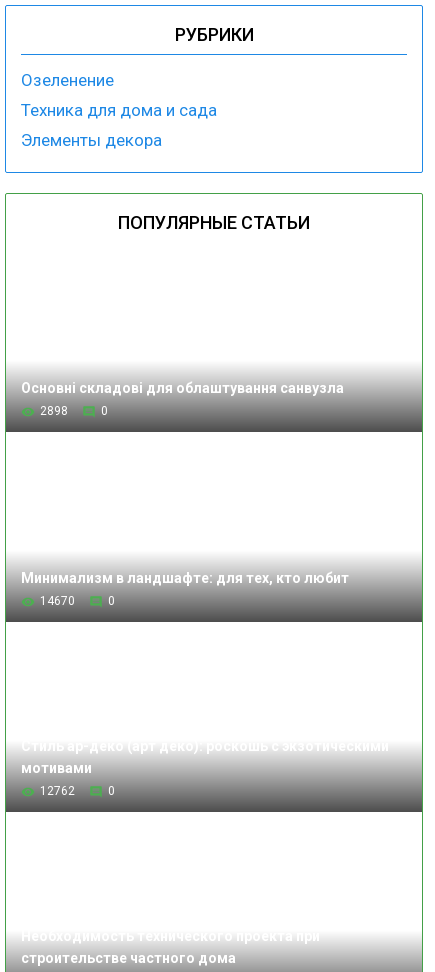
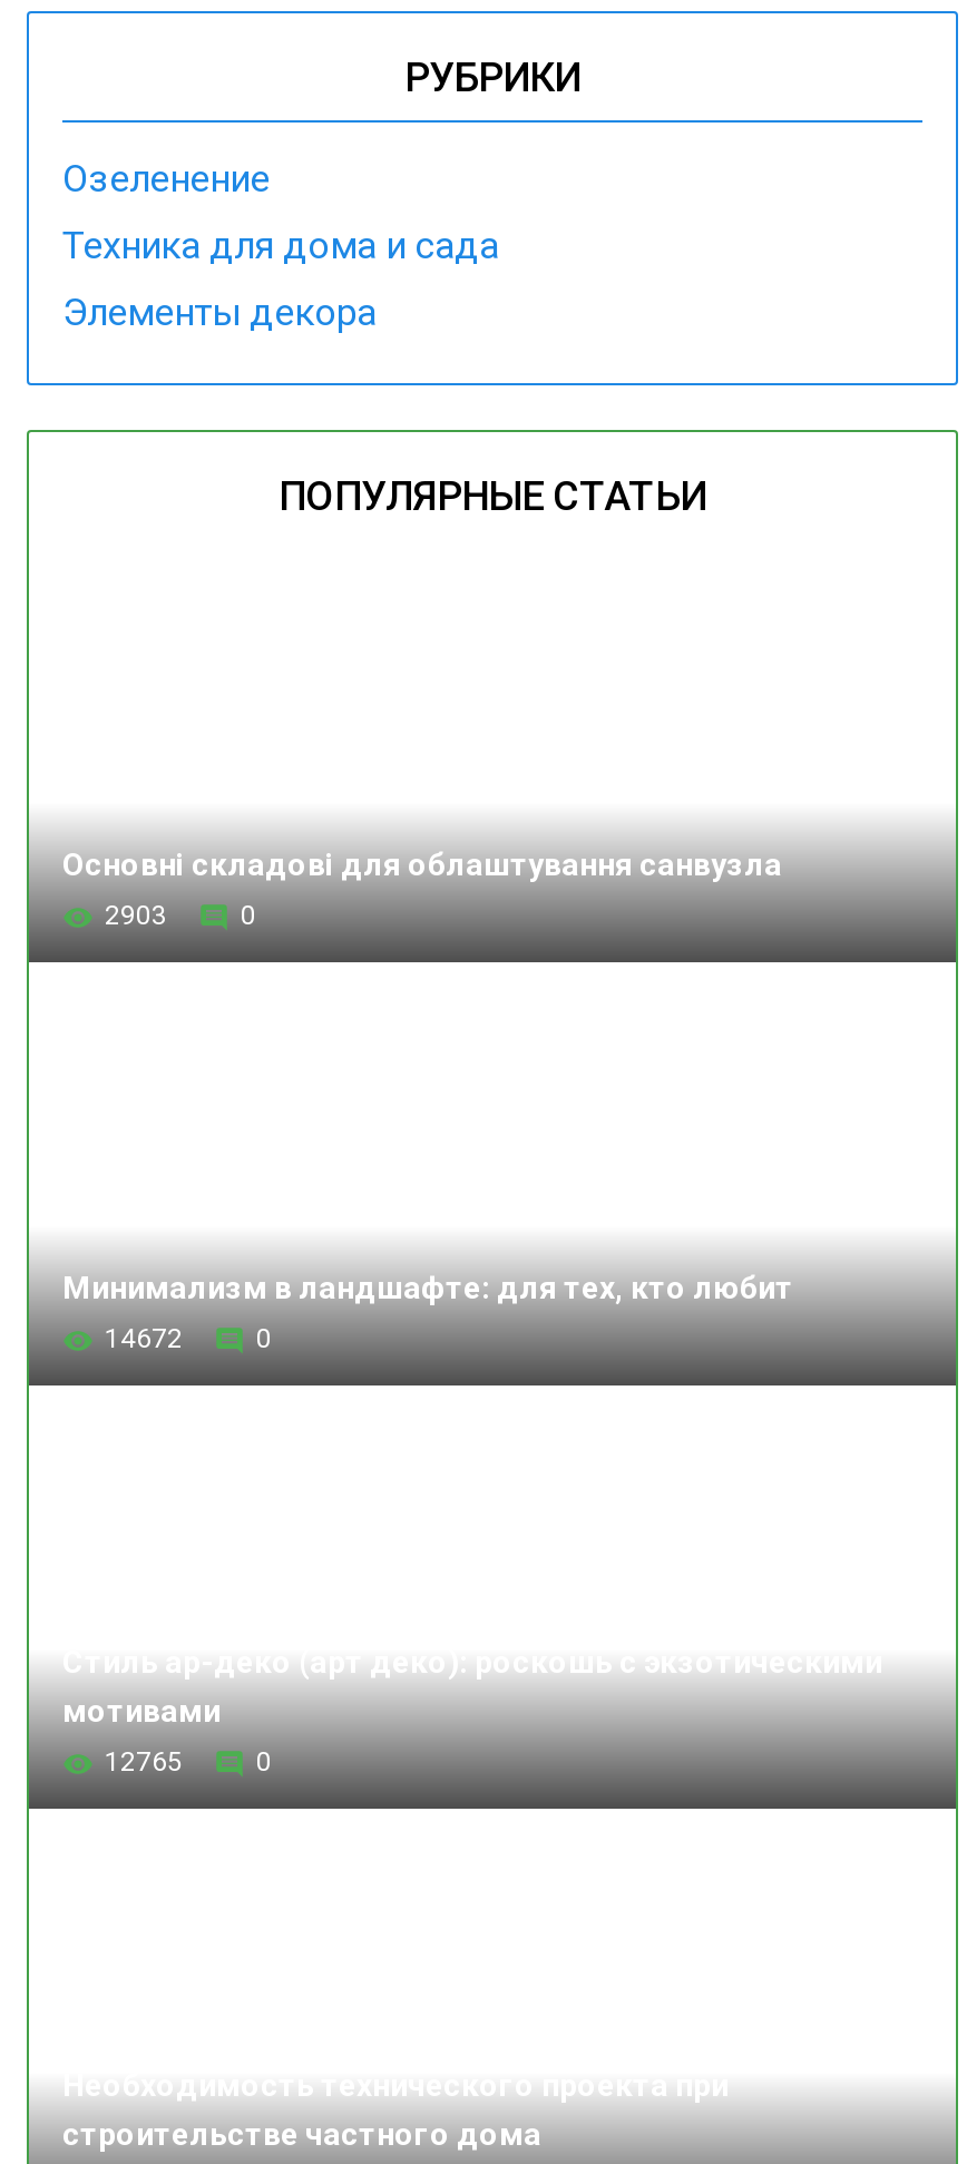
- 2898
+ 2903

- 14670
+ 14672

- 12762
+ 12765
